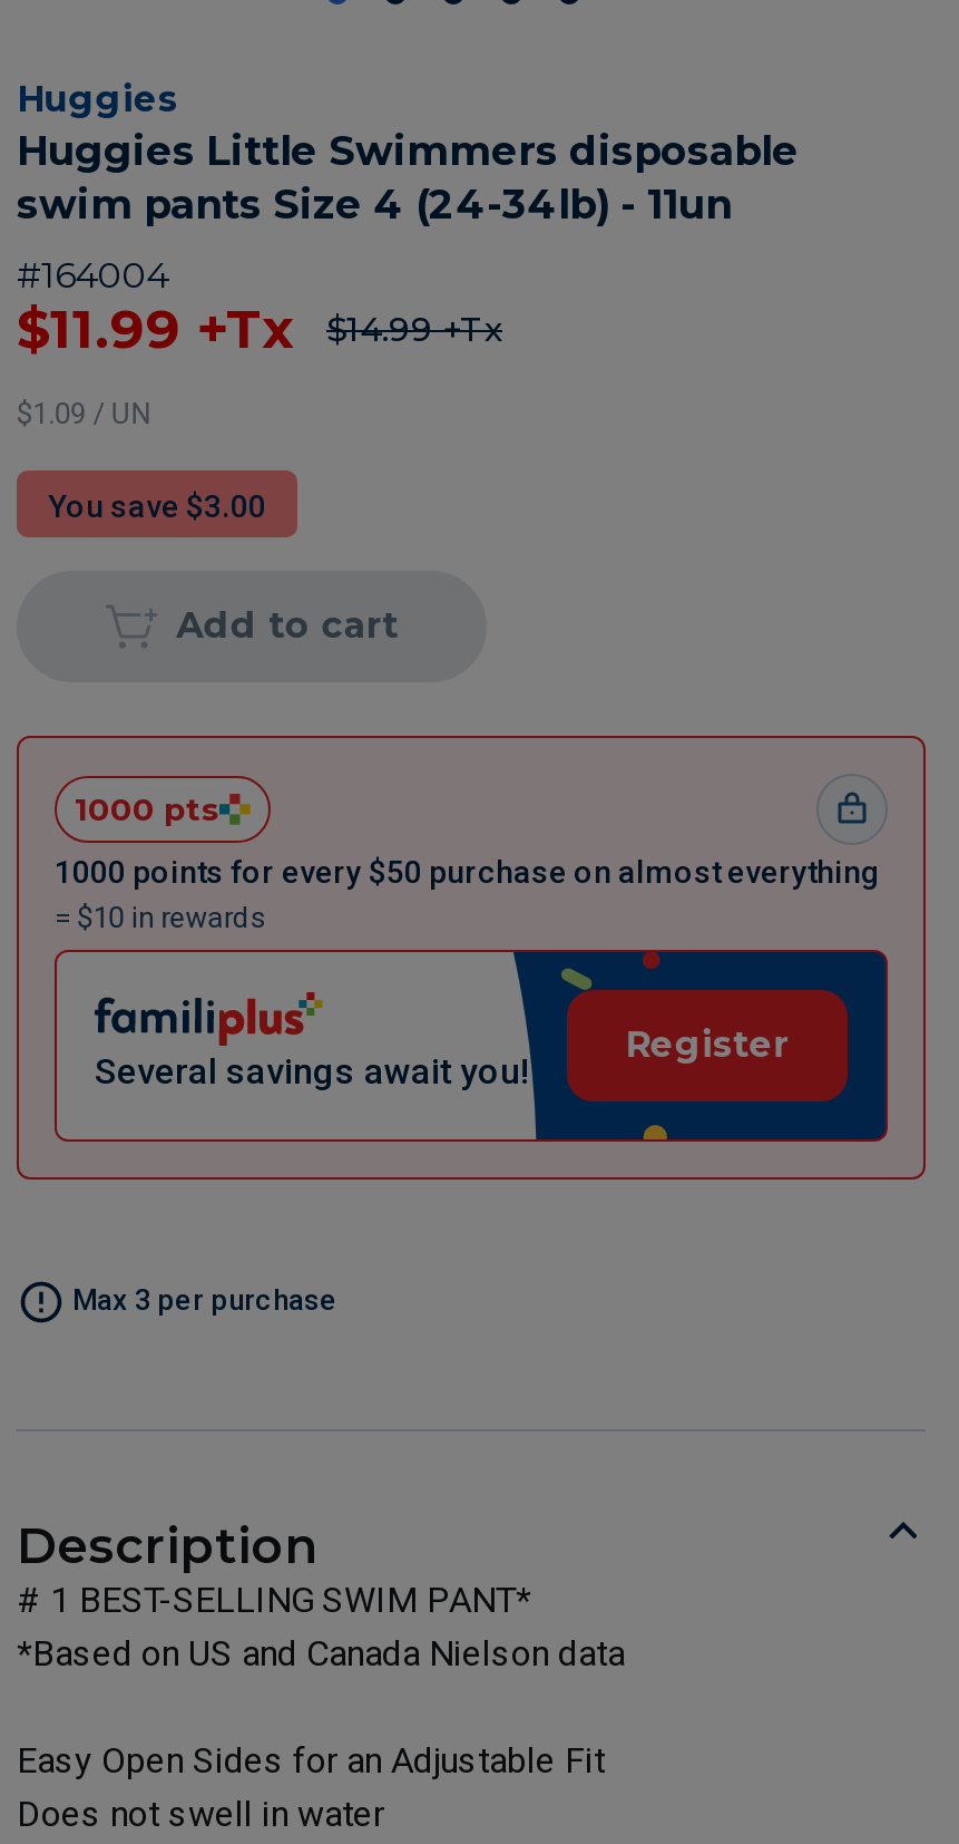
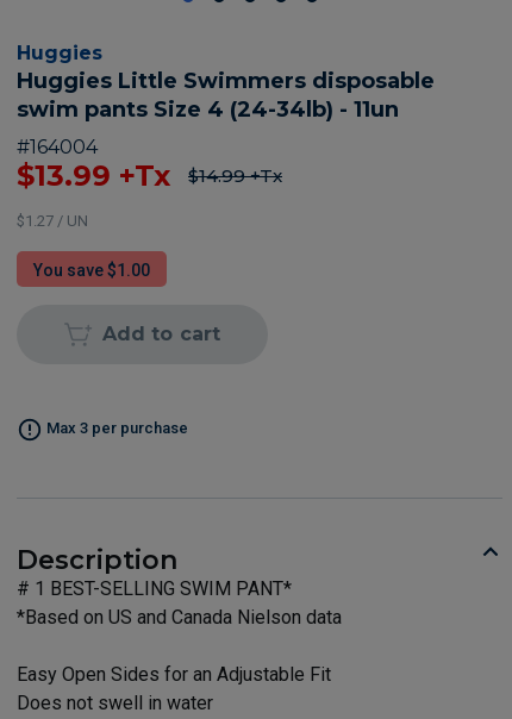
- $11.99 +Tx $14.99+Tx
+ $13.99 +Tx $14.99+Tx

- $1.09 / UN
+ $1.27 / UN

- You save $3.00
+ You save $1.00

- [image]
- 1000 pts
- 1000 points for every $50 purchase on almost everything
- = $10 in rewards

- Register

- Several savings await you!
